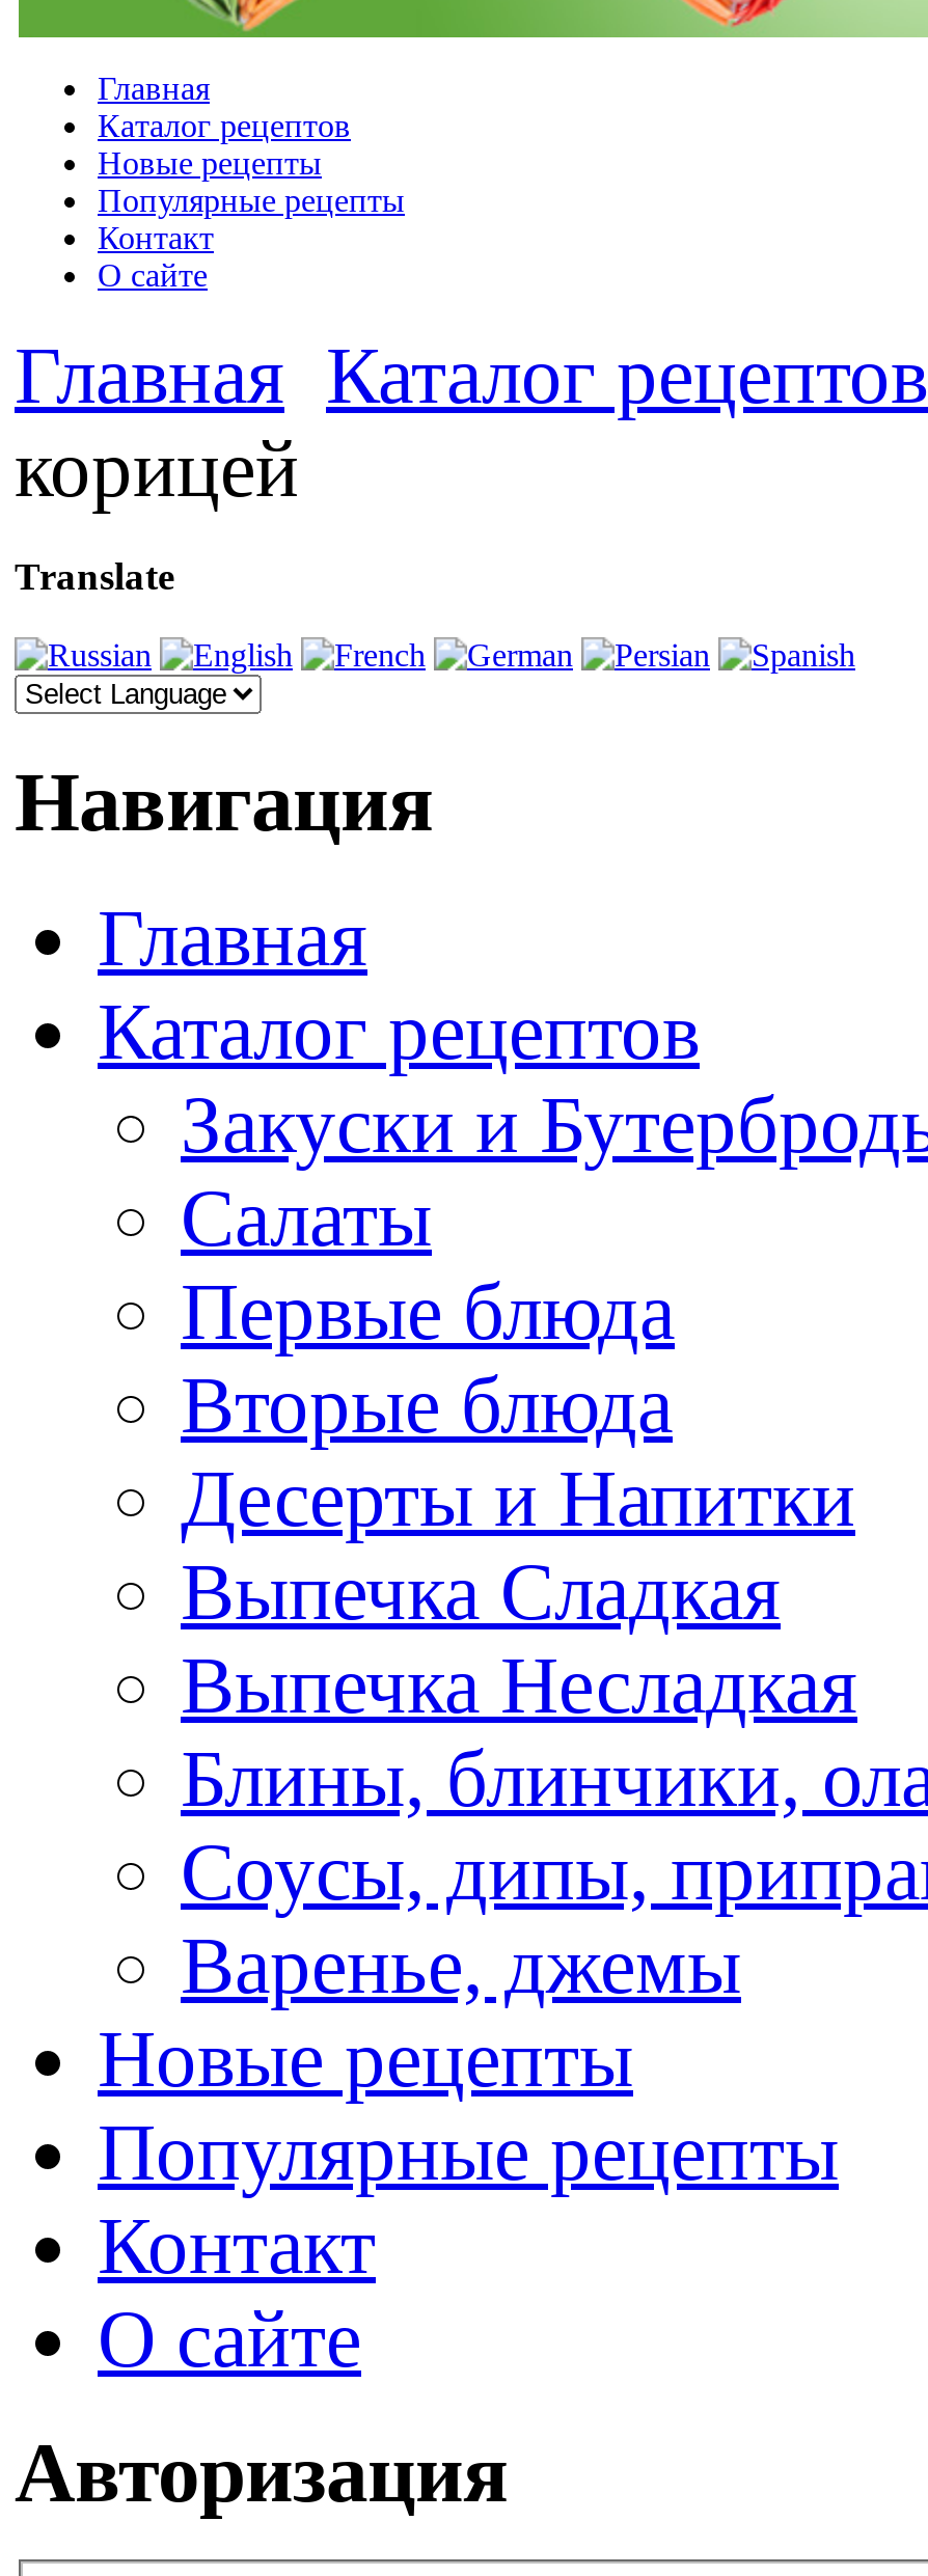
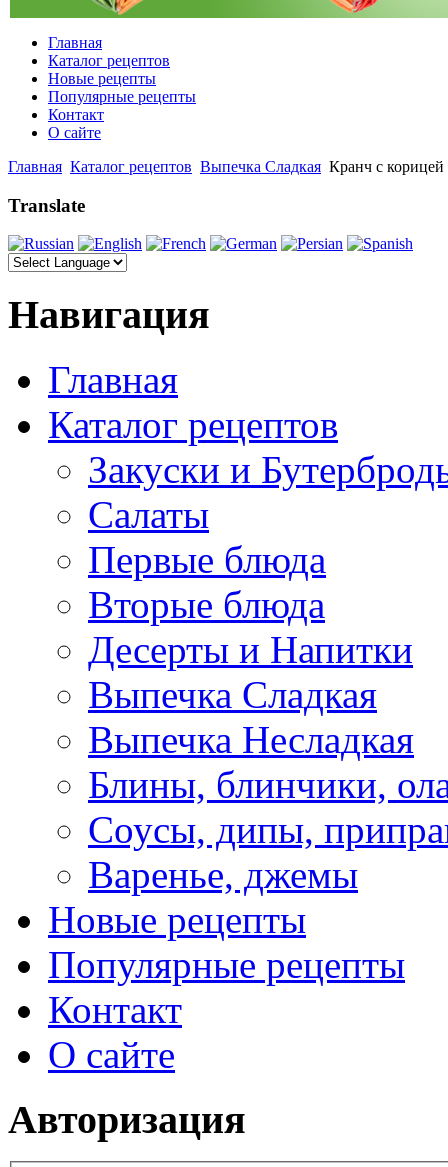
- Главная Каталог рецептов
- корицей
+ Главная Каталог рецептов Выпечка Сладкая Кранч с корицей
